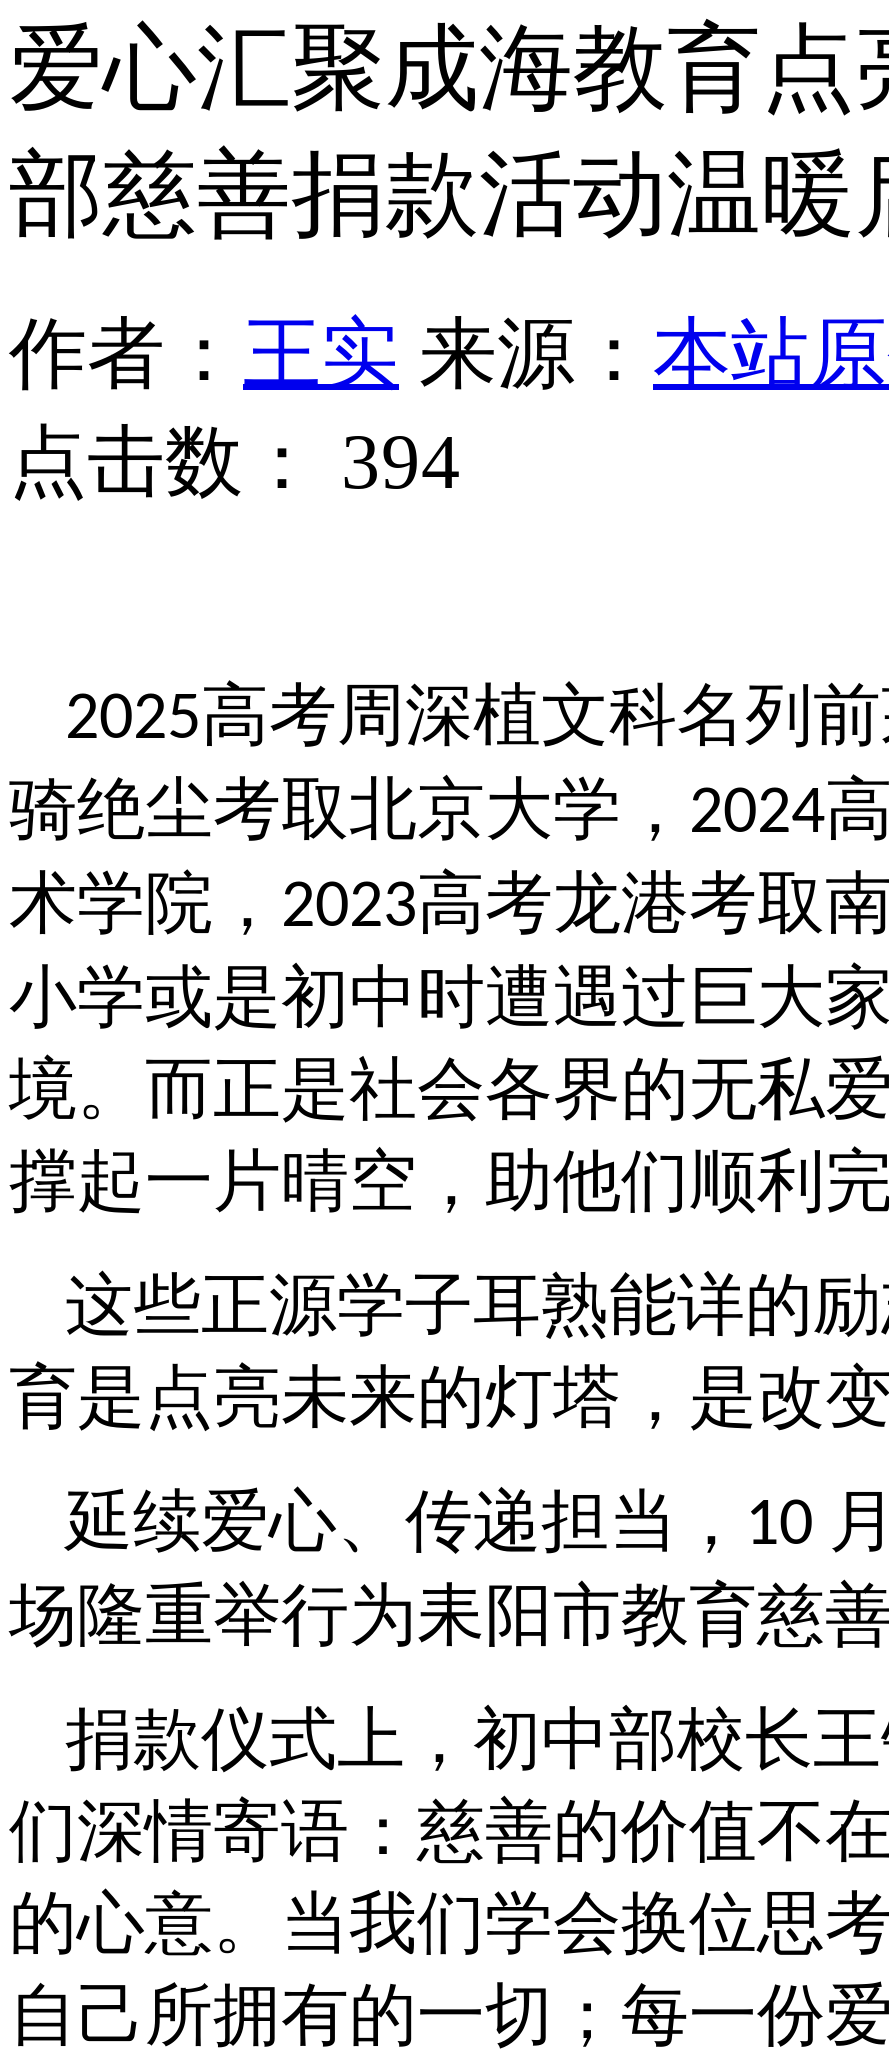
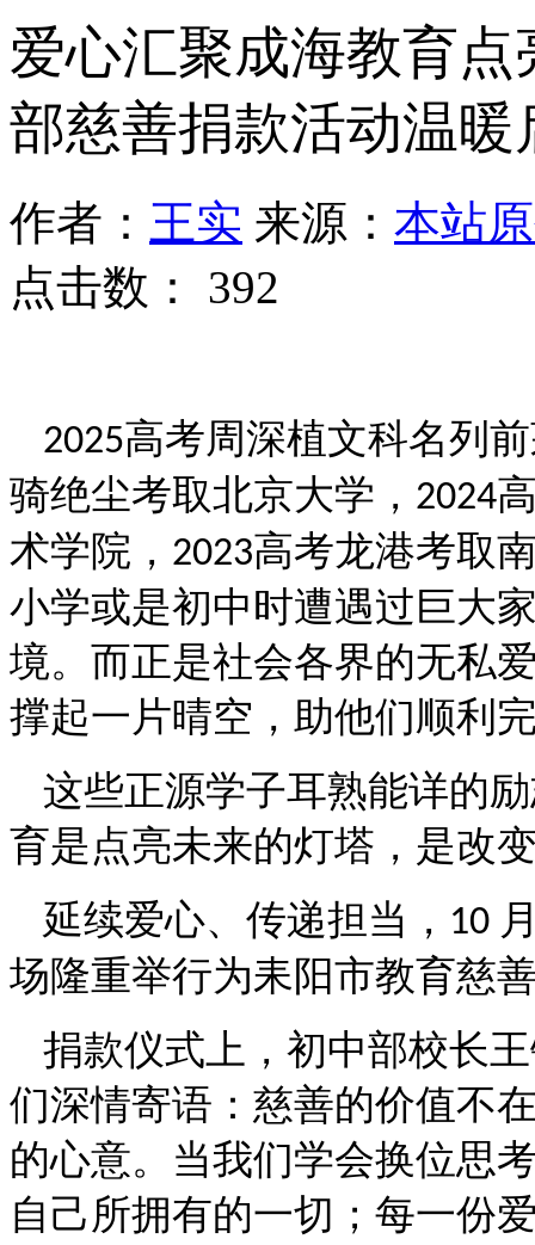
- 点击数：394
+ 点击数：392
